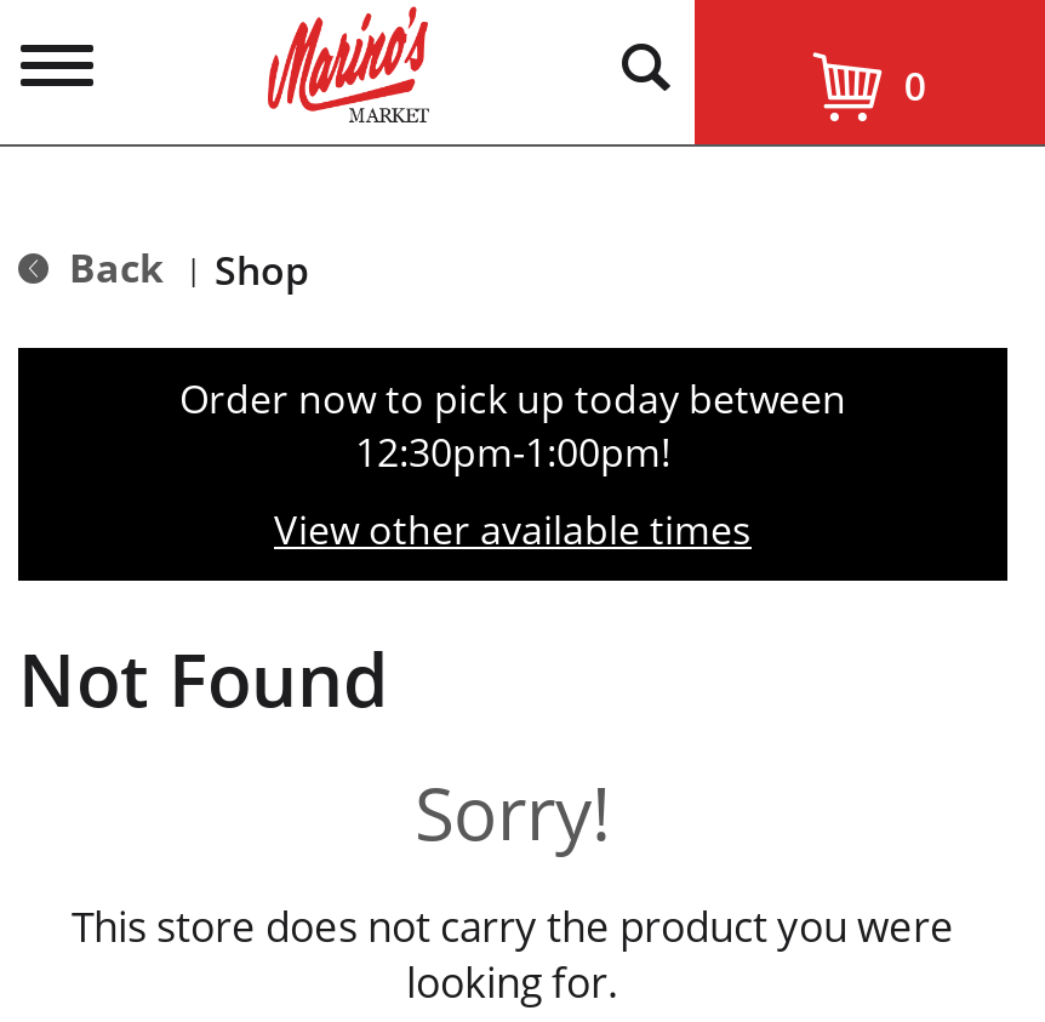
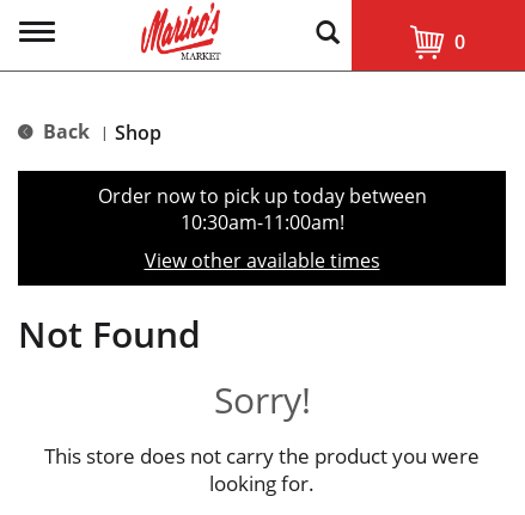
- 12:30pm-1:00pm!
+ 10:30am-11:00am!
